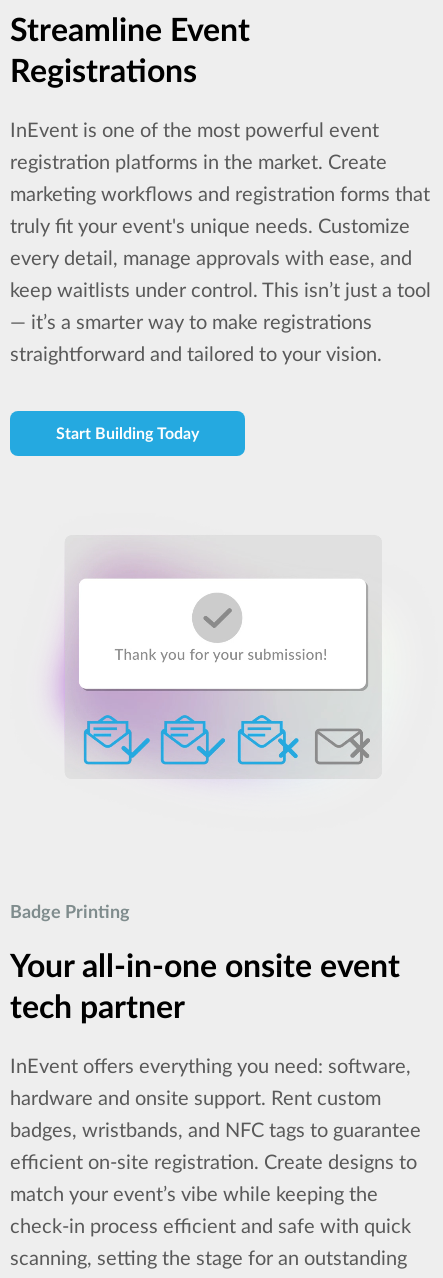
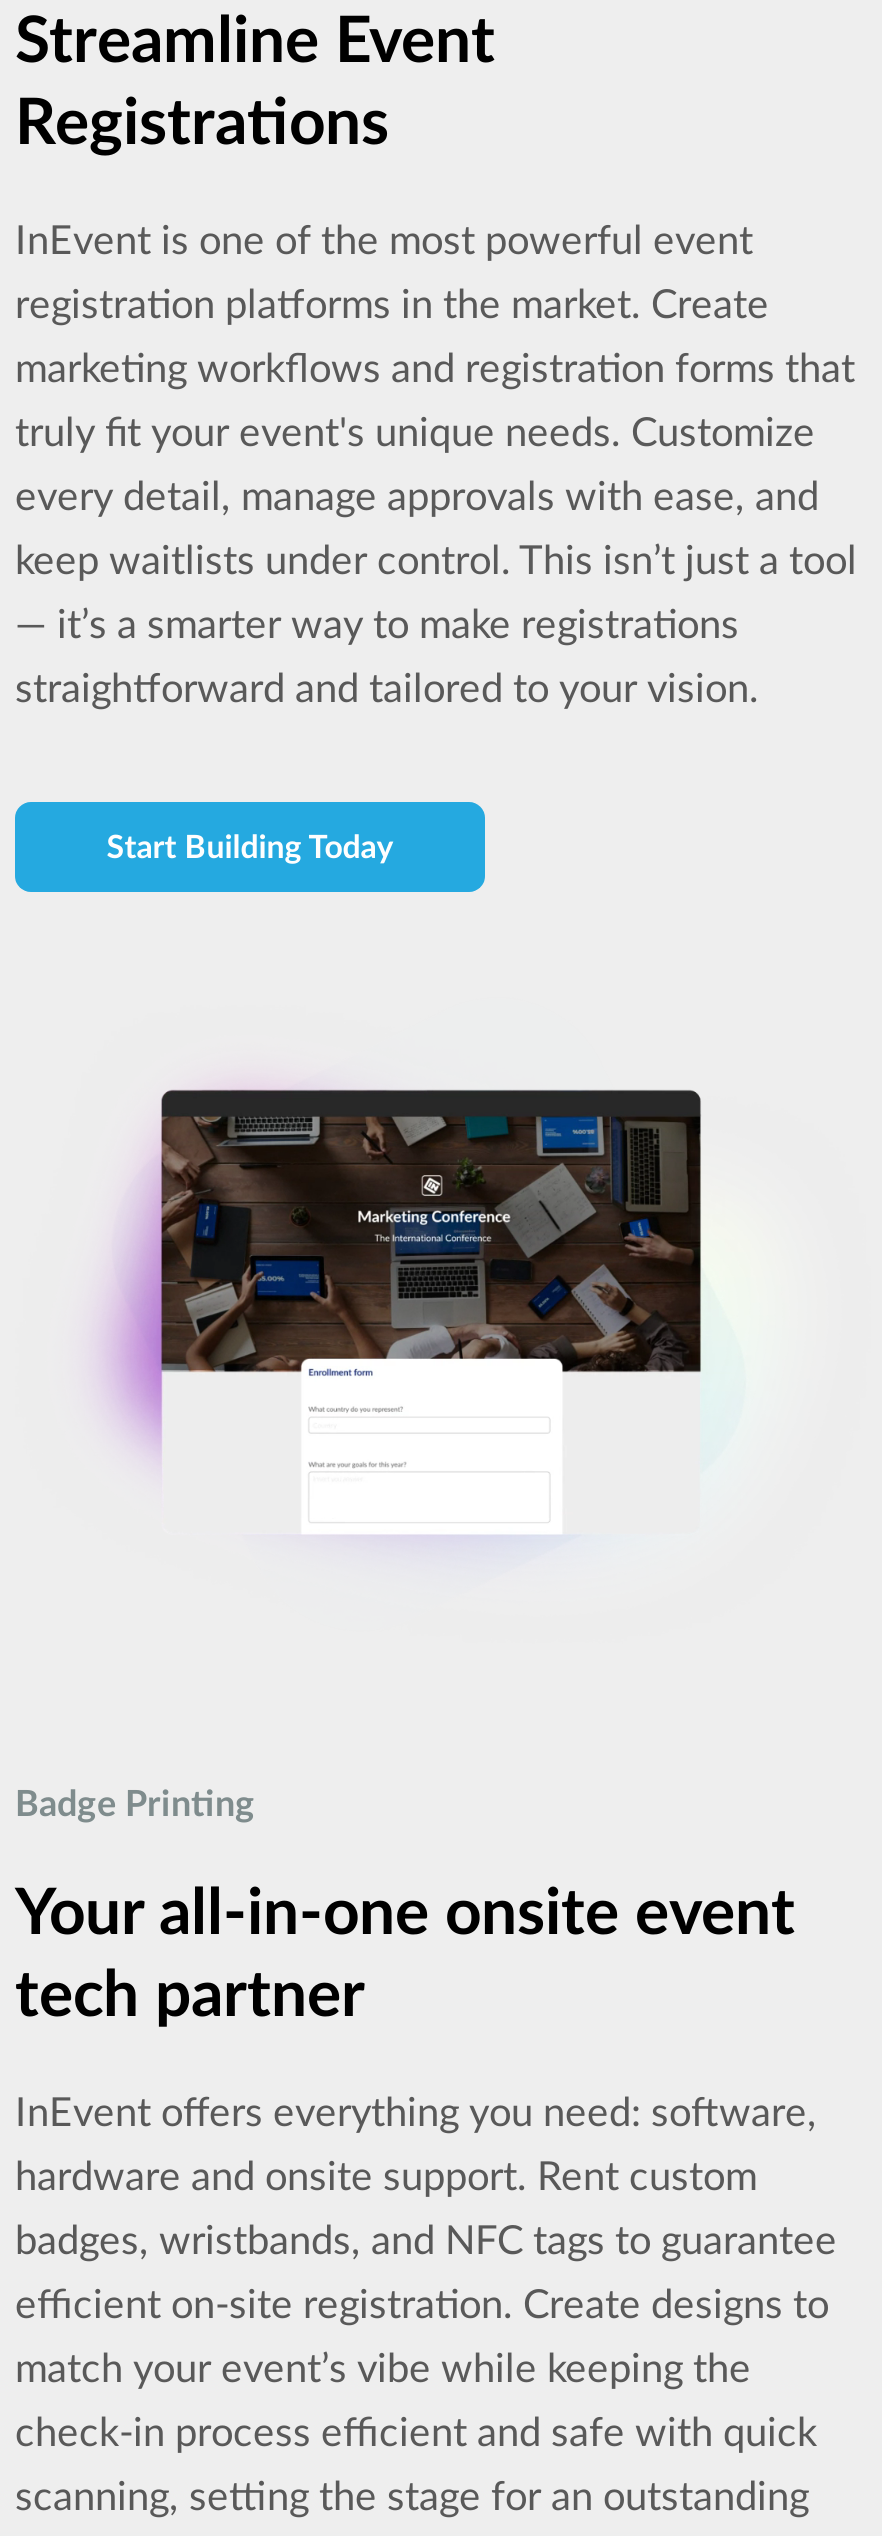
- [image]
+ [image]
